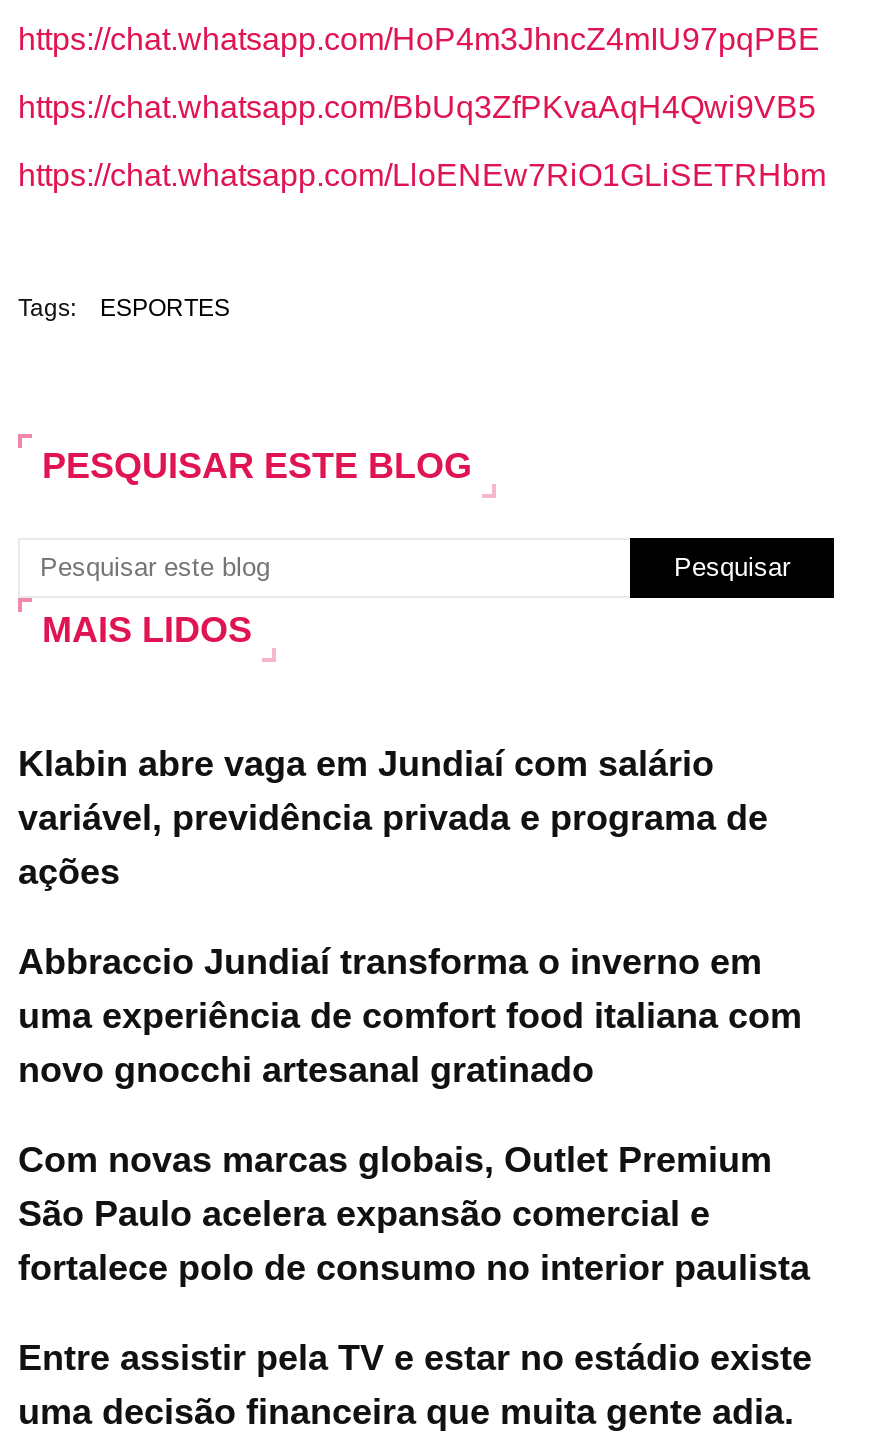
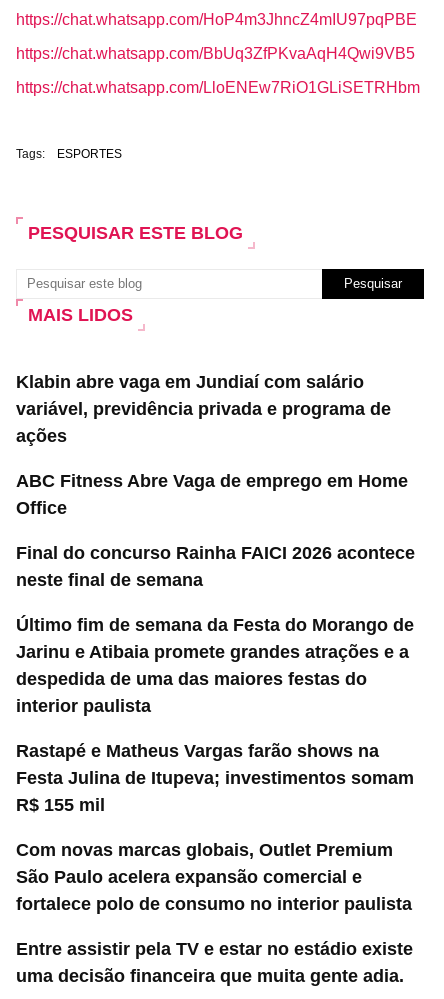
- Abbraccio Jundiaí transforma o inverno em
- uma experiência de comfort food italiana com
- novo gnocchi artesanal gratinado
+ ABC Fitness Abre Vaga de emprego em Home
+ Office
+ Final do concurso Rainha FAICI 2026 acontece
+ neste final de semana
+ Último fim de semana da Festa do Morango de
+ Jarinu e Atibaia promete grandes atrações e a
+ despedida de uma das maiores festas do
+ interior paulista
+ Rastapé e Matheus Vargas farão shows na
+ Festa Julina de Itupeva; investimentos somam
+ R$ 155 mil
